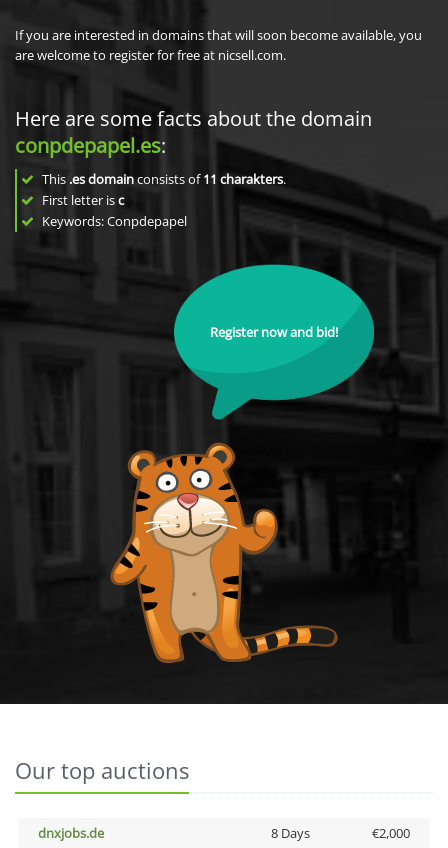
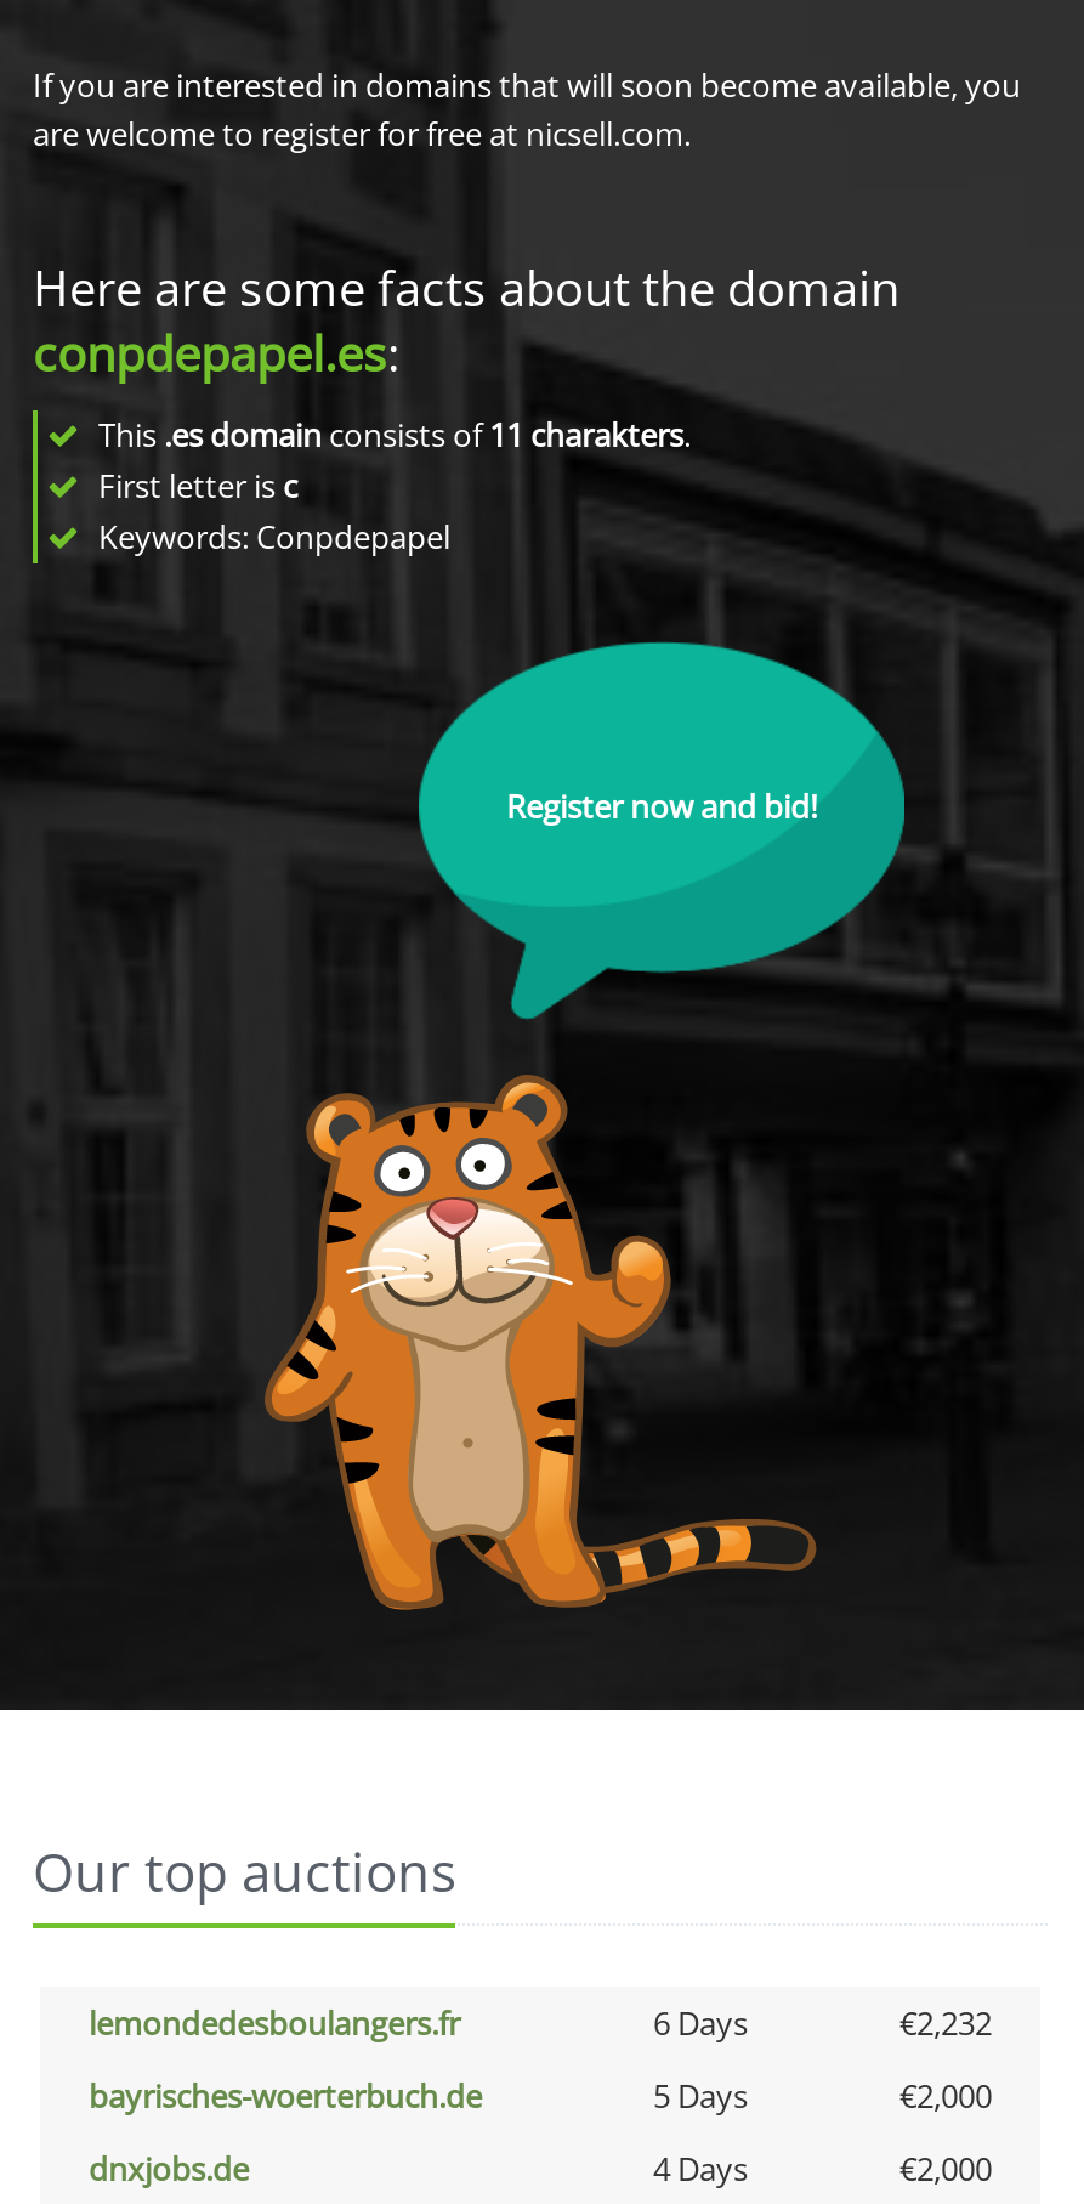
+ lemondedesboulangers.fr
+ 6 Days
+ €2,232
+ bayrisches-woerterbuch.de
+ 5 Days
+ €2,000

- 8 Days
+ 4 Days
